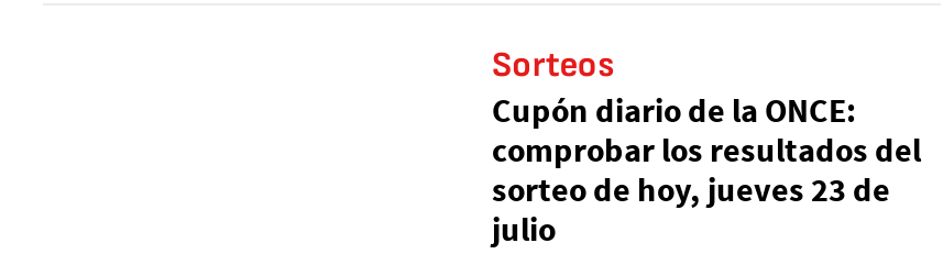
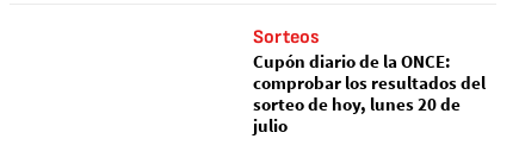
- sorteo de hoy, jueves 23 de
+ sorteo de hoy, lunes 20 de
